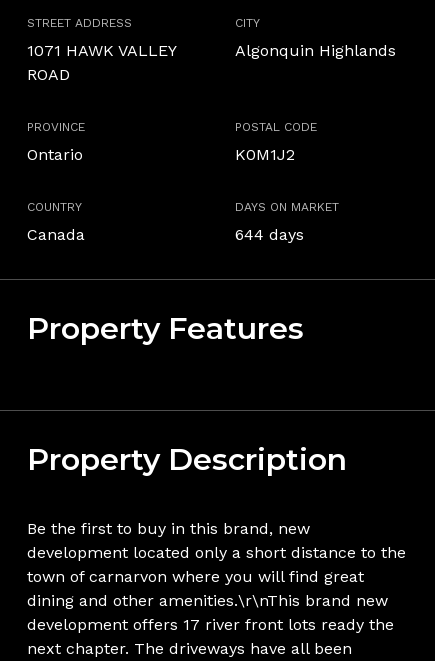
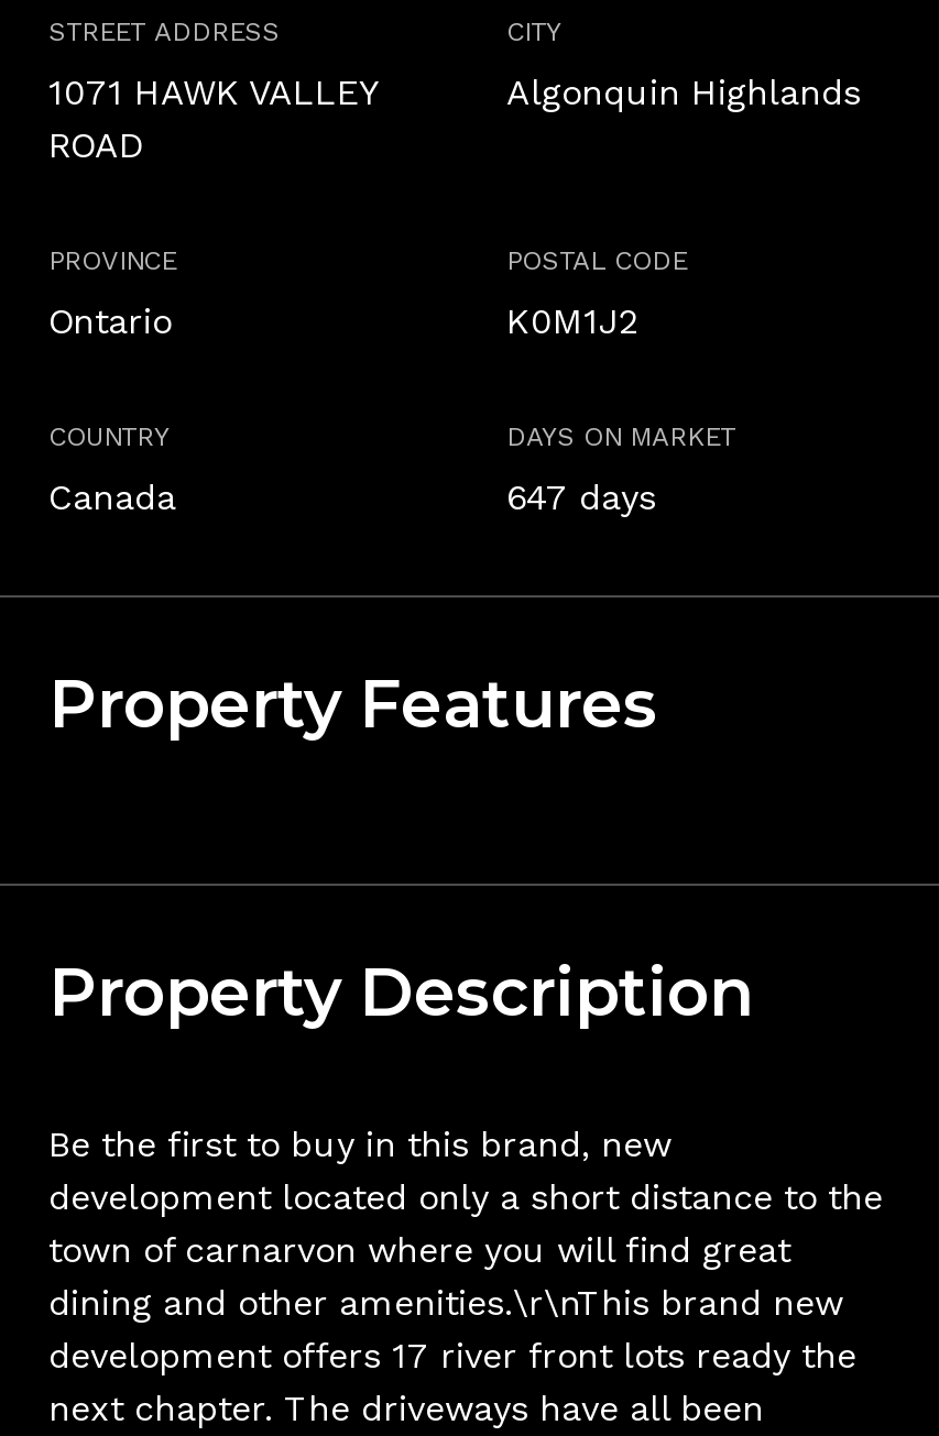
- 644 days
+ 647 days
